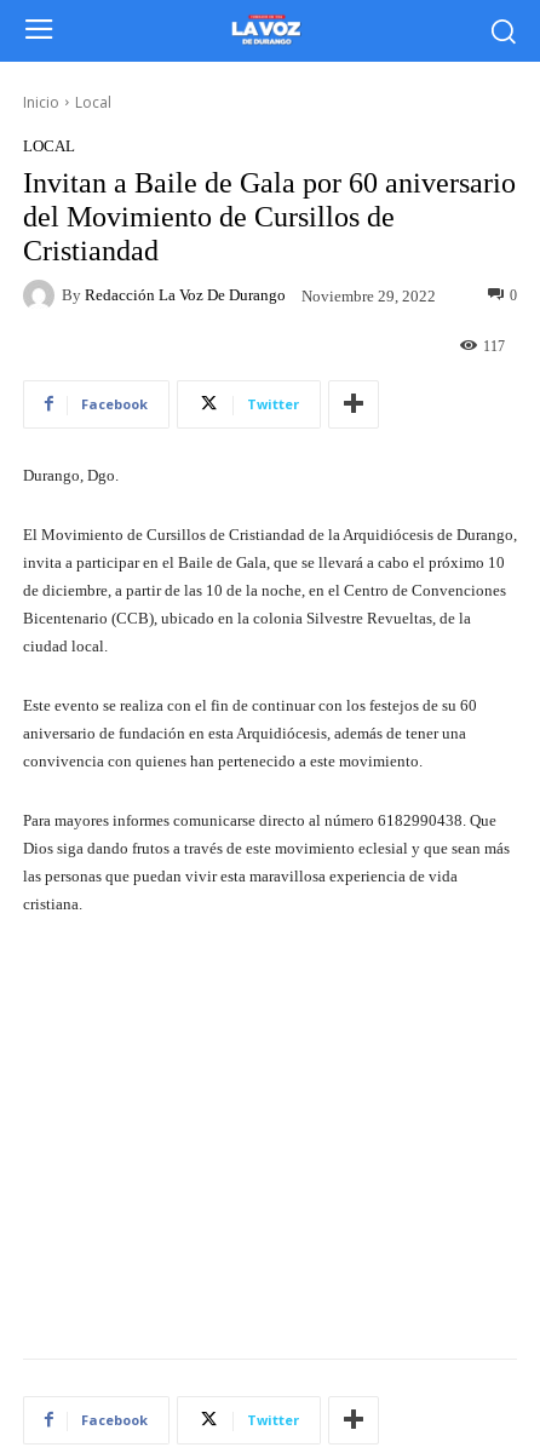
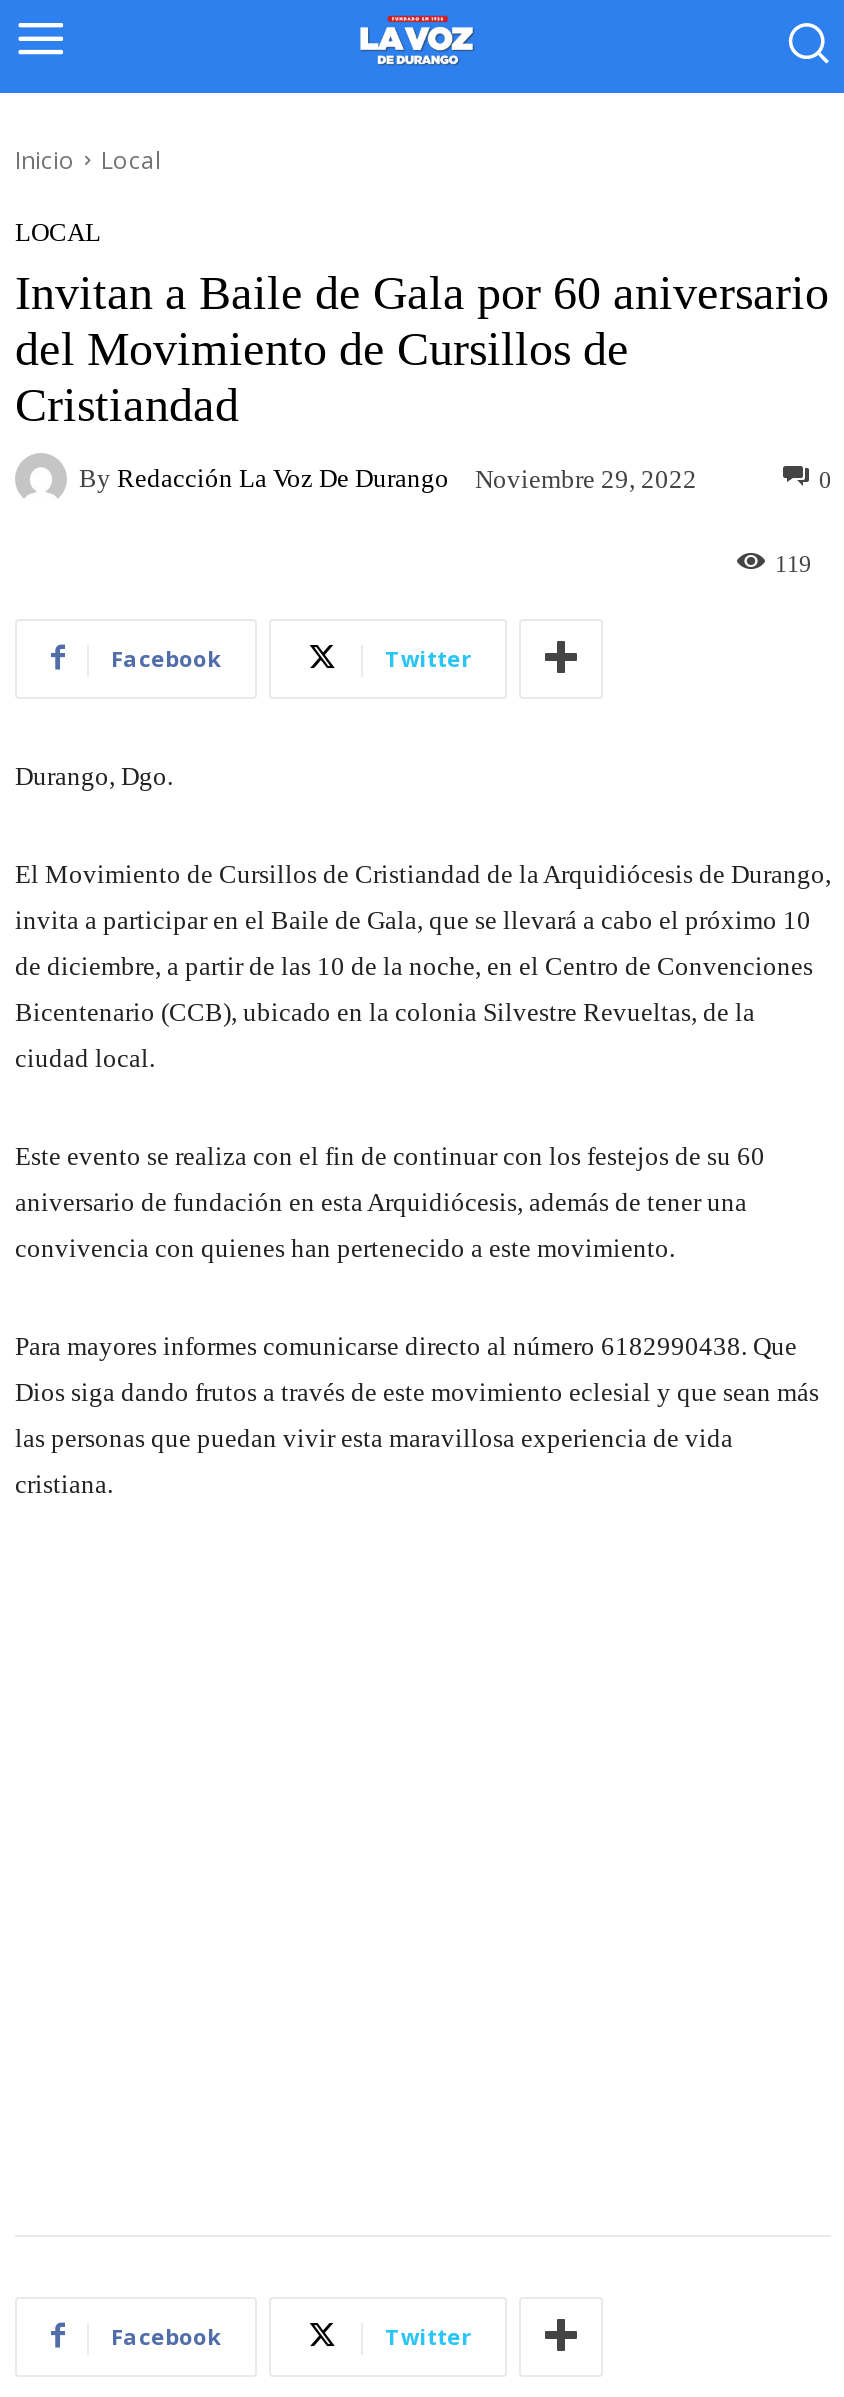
- 117
+ 119
